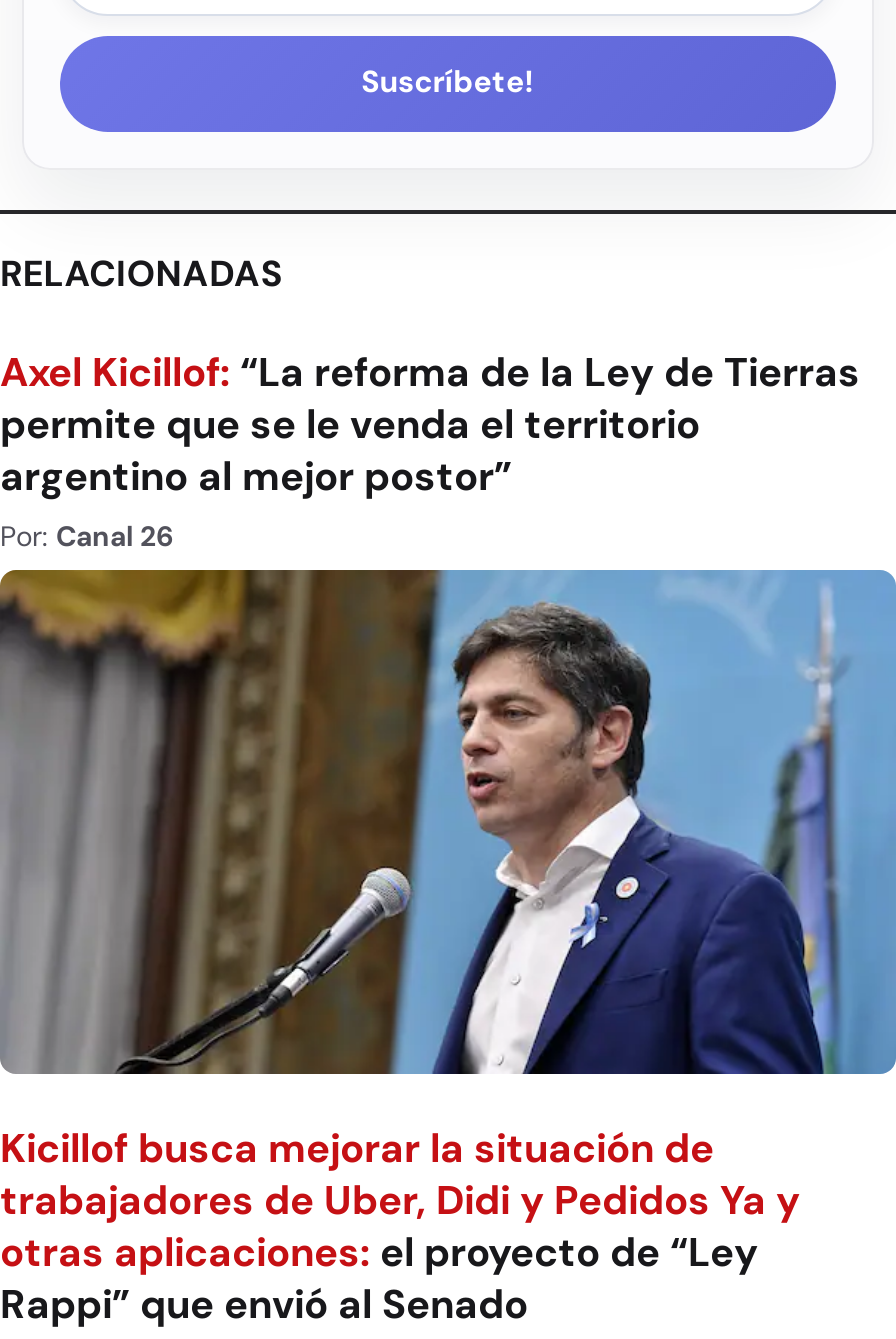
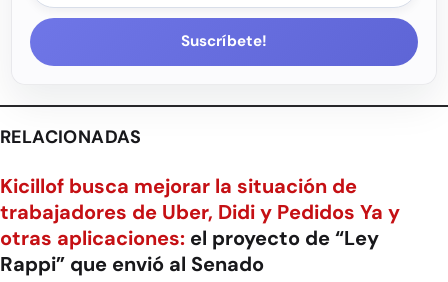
- Axel Kicillof: “La reforma de la Ley de Tierras
- permite que se le venda el territorio
- argentino al mejor postor”
- Por: Canal 26

- [image]
